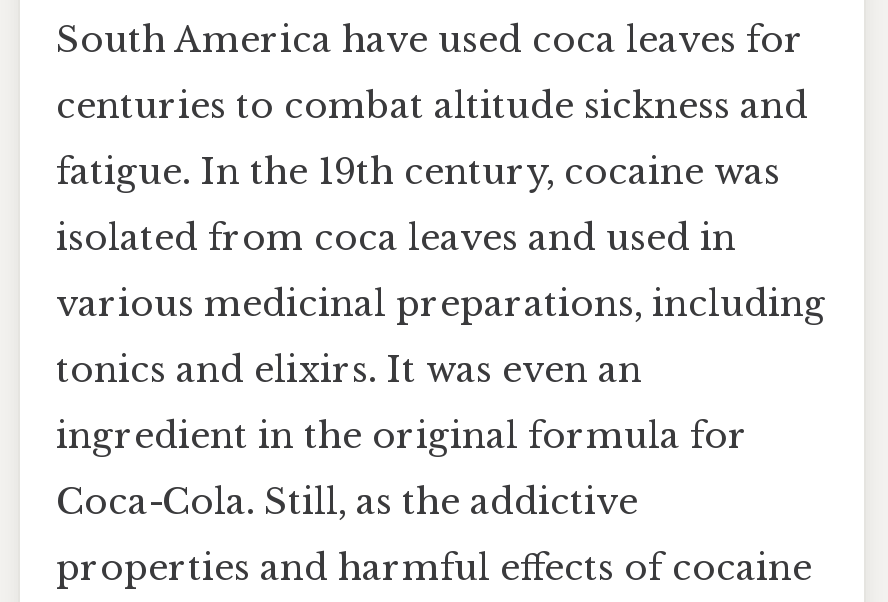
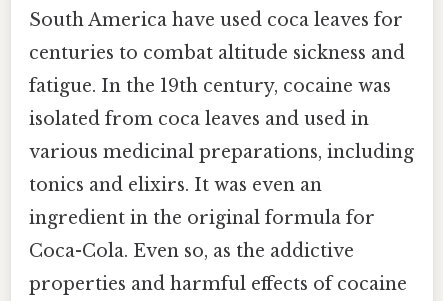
- Coca-Cola. Still, as the addictive
+ Coca-Cola. Even so, as the addictive
